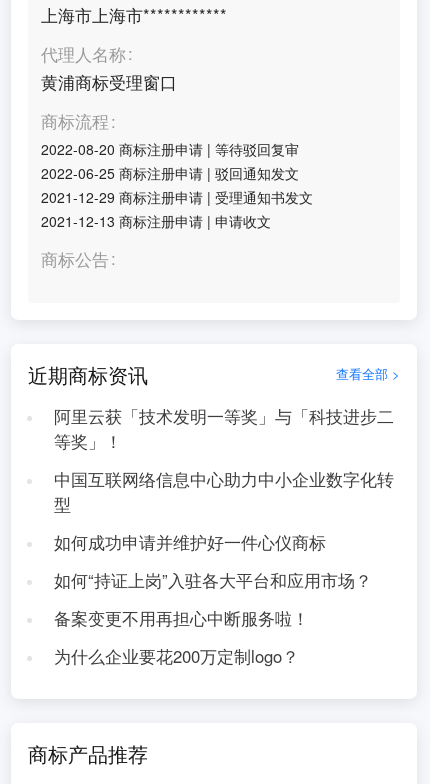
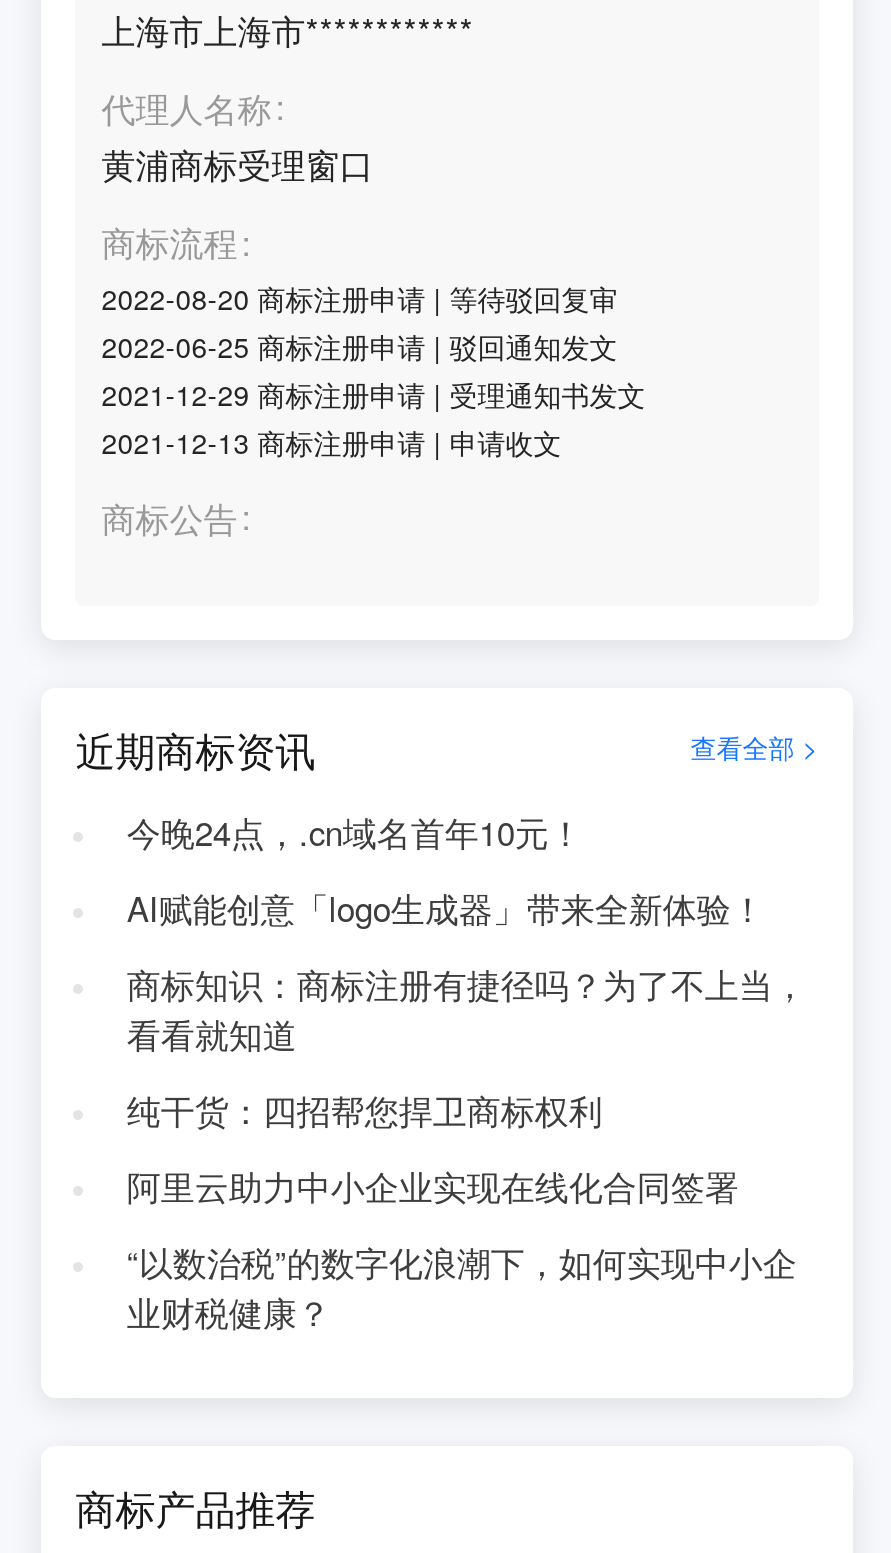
- 阿里云获「技术发明一等奖」与「科技进步二
- 等奖」！
+ 今晚24点，.cn域名首年10元！

- 中国互联网络信息中心助力中小企业数字化转
- 型
+ AI赋能创意「logo生成器」带来全新体验！

- 如何成功申请并维护好一件心仪商标
+ 商标知识：商标注册有捷径吗？为了不上当，
+ 看看就知道

- 如何“持证上岗”入驻各大平台和应用市场？
+ 纯干货：四招帮您捍卫商标权利

- 备案变更不用再担心中断服务啦！
+ 阿里云助力中小企业实现在线化合同签署

- 为什么企业要花200万定制logo？
+ “以数治税”的数字化浪潮下，如何实现中小企
+ 业财税健康？
